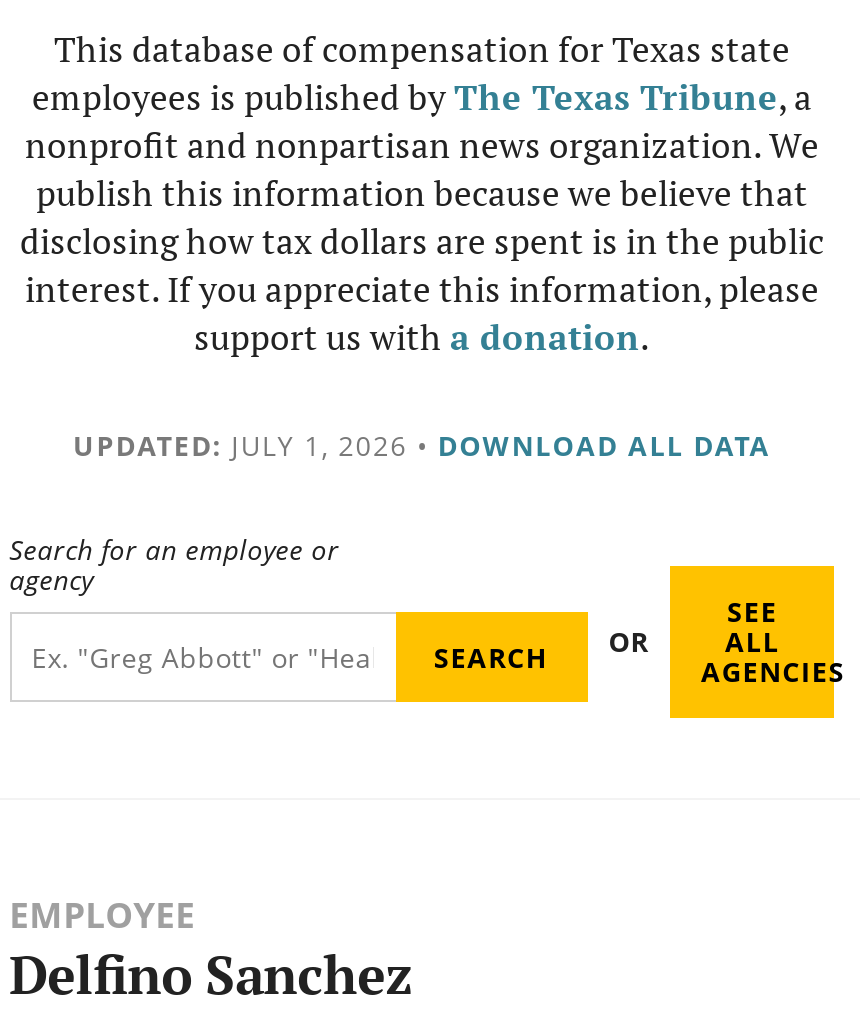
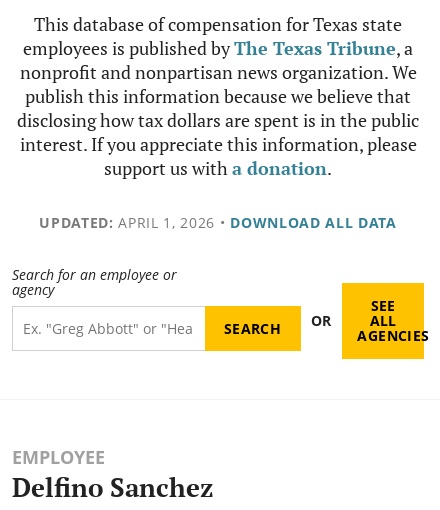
- UPDATED: JULY 1, 2026 • DOWNLOAD ALL DATA
+ UPDATED: APRIL 1, 2026 • DOWNLOAD ALL DATA
